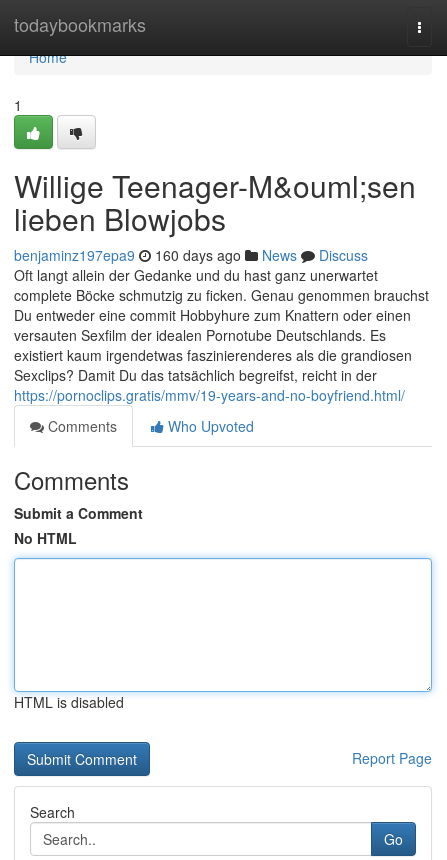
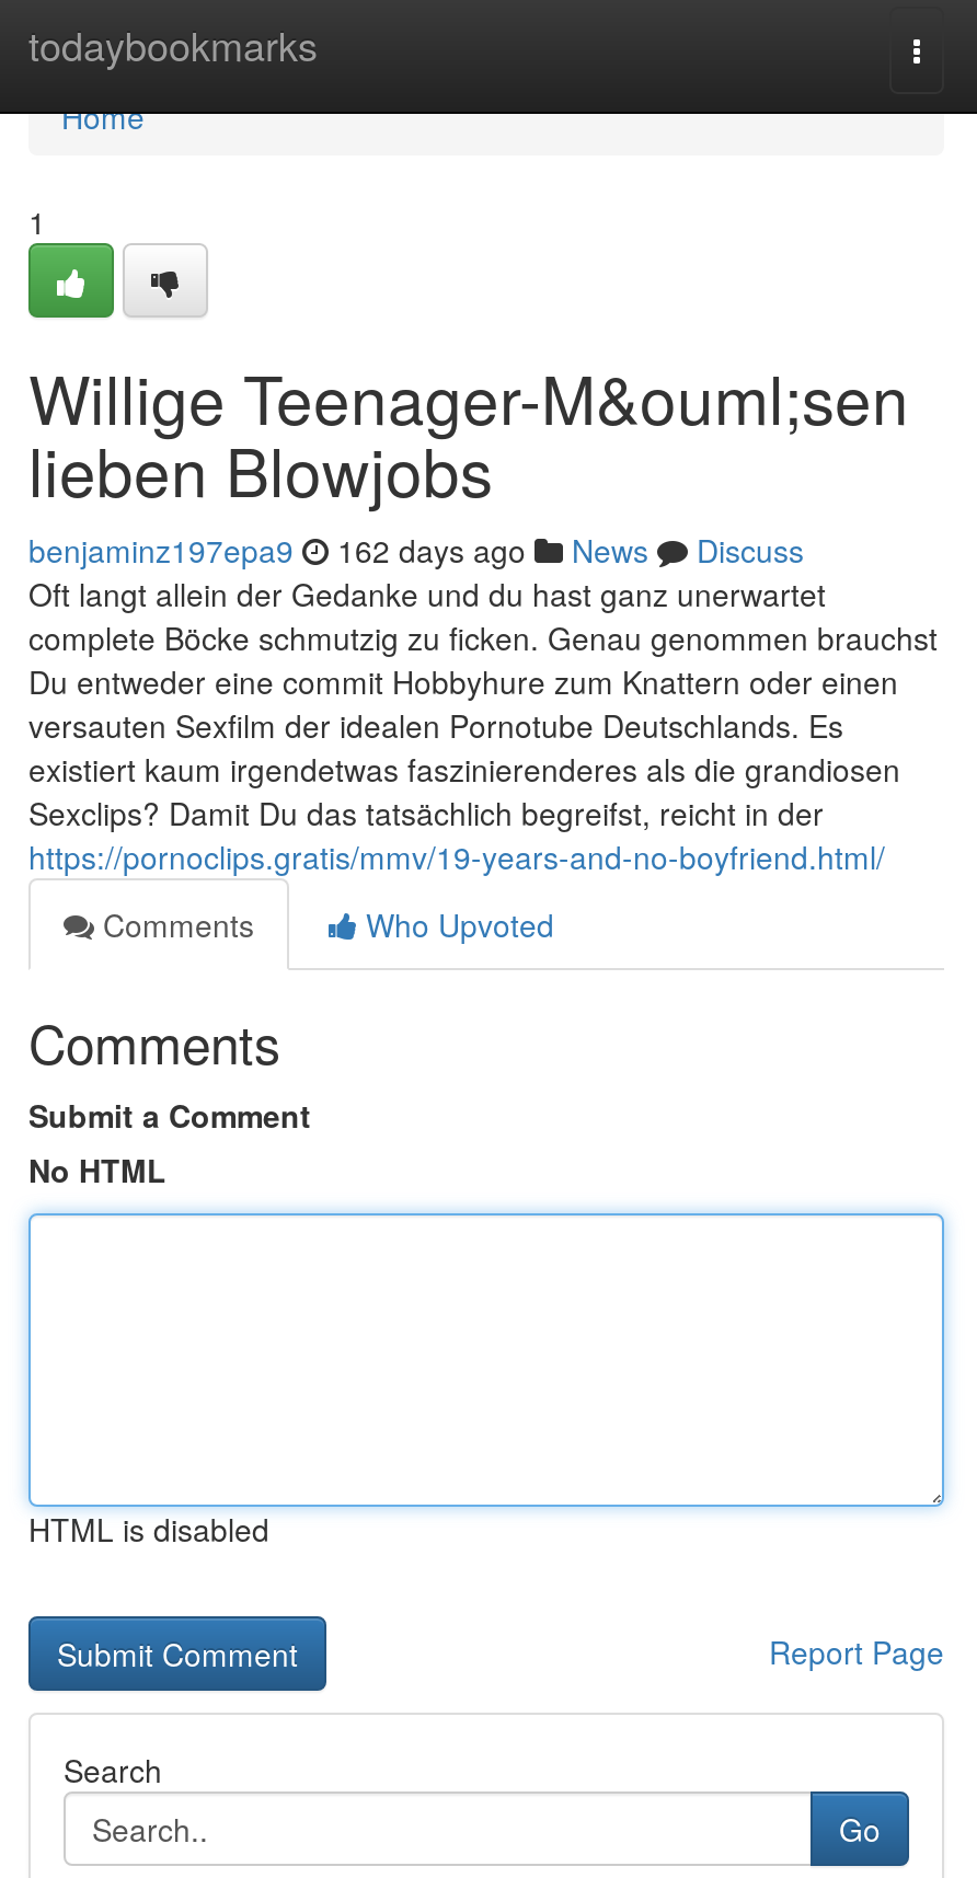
- benjaminz197epa9 160 days ago News Discuss
+ benjaminz197epa9 162 days ago News Discuss
